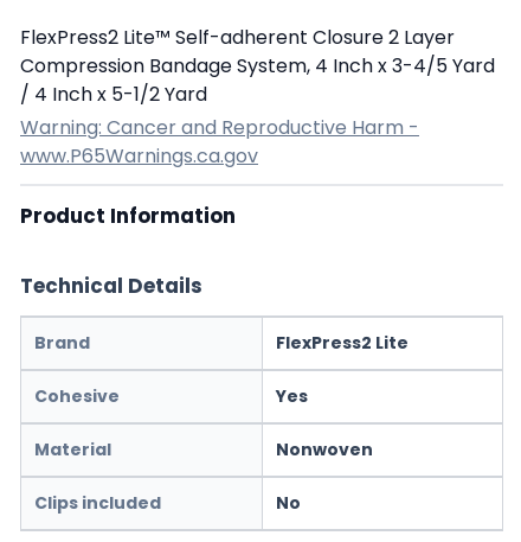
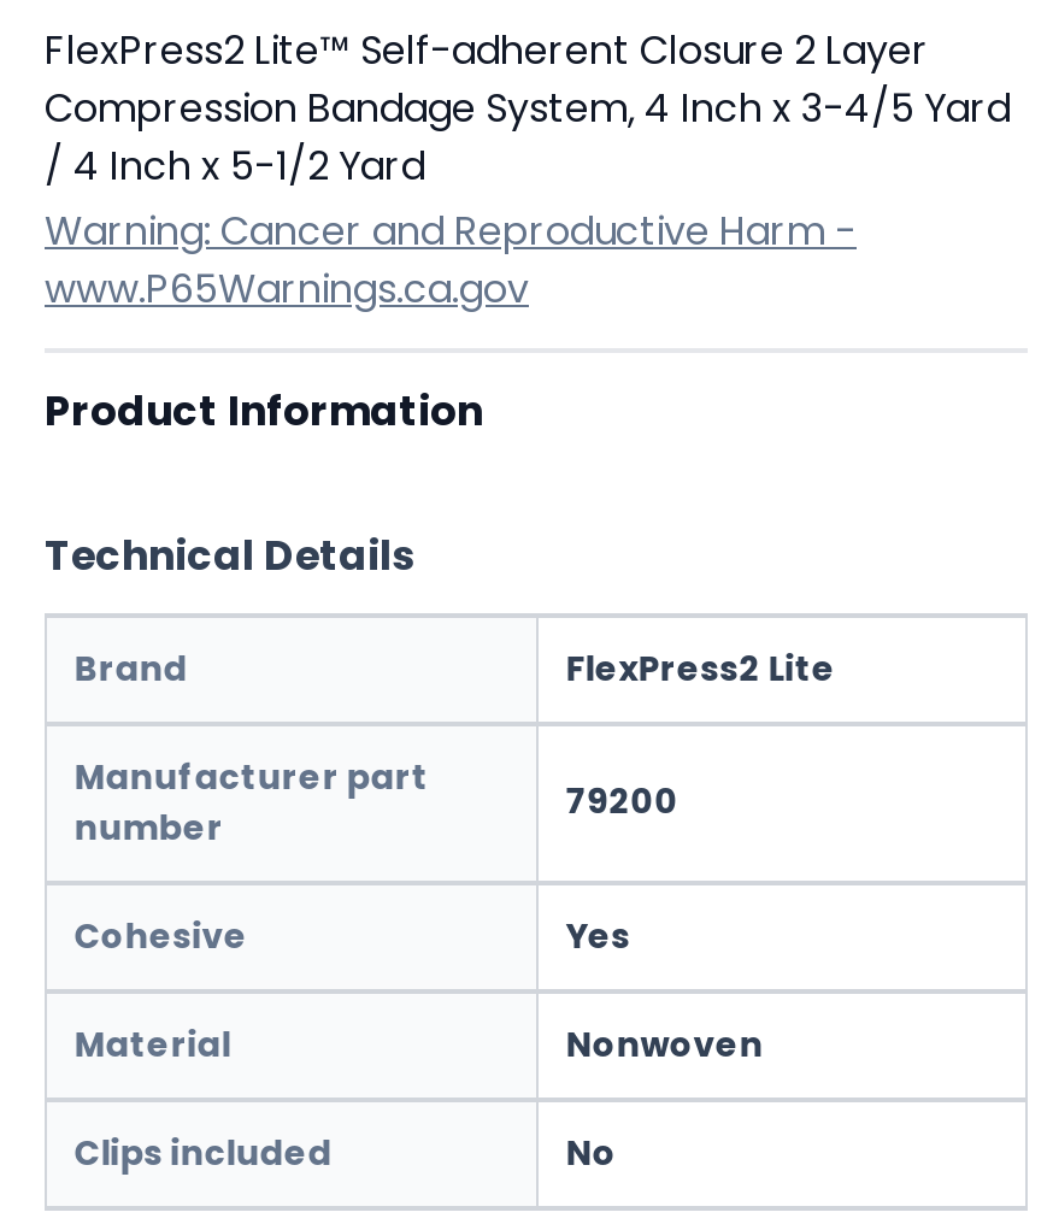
+ Manufacturer part
+ number

+ 79200
